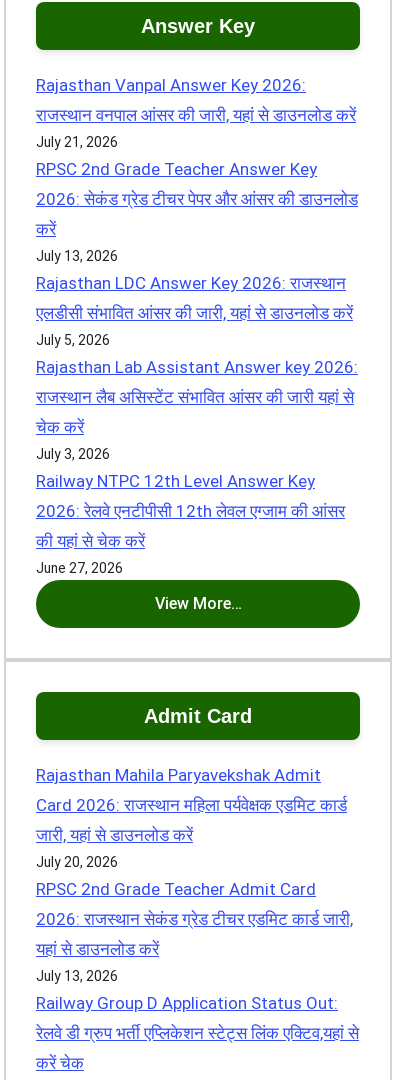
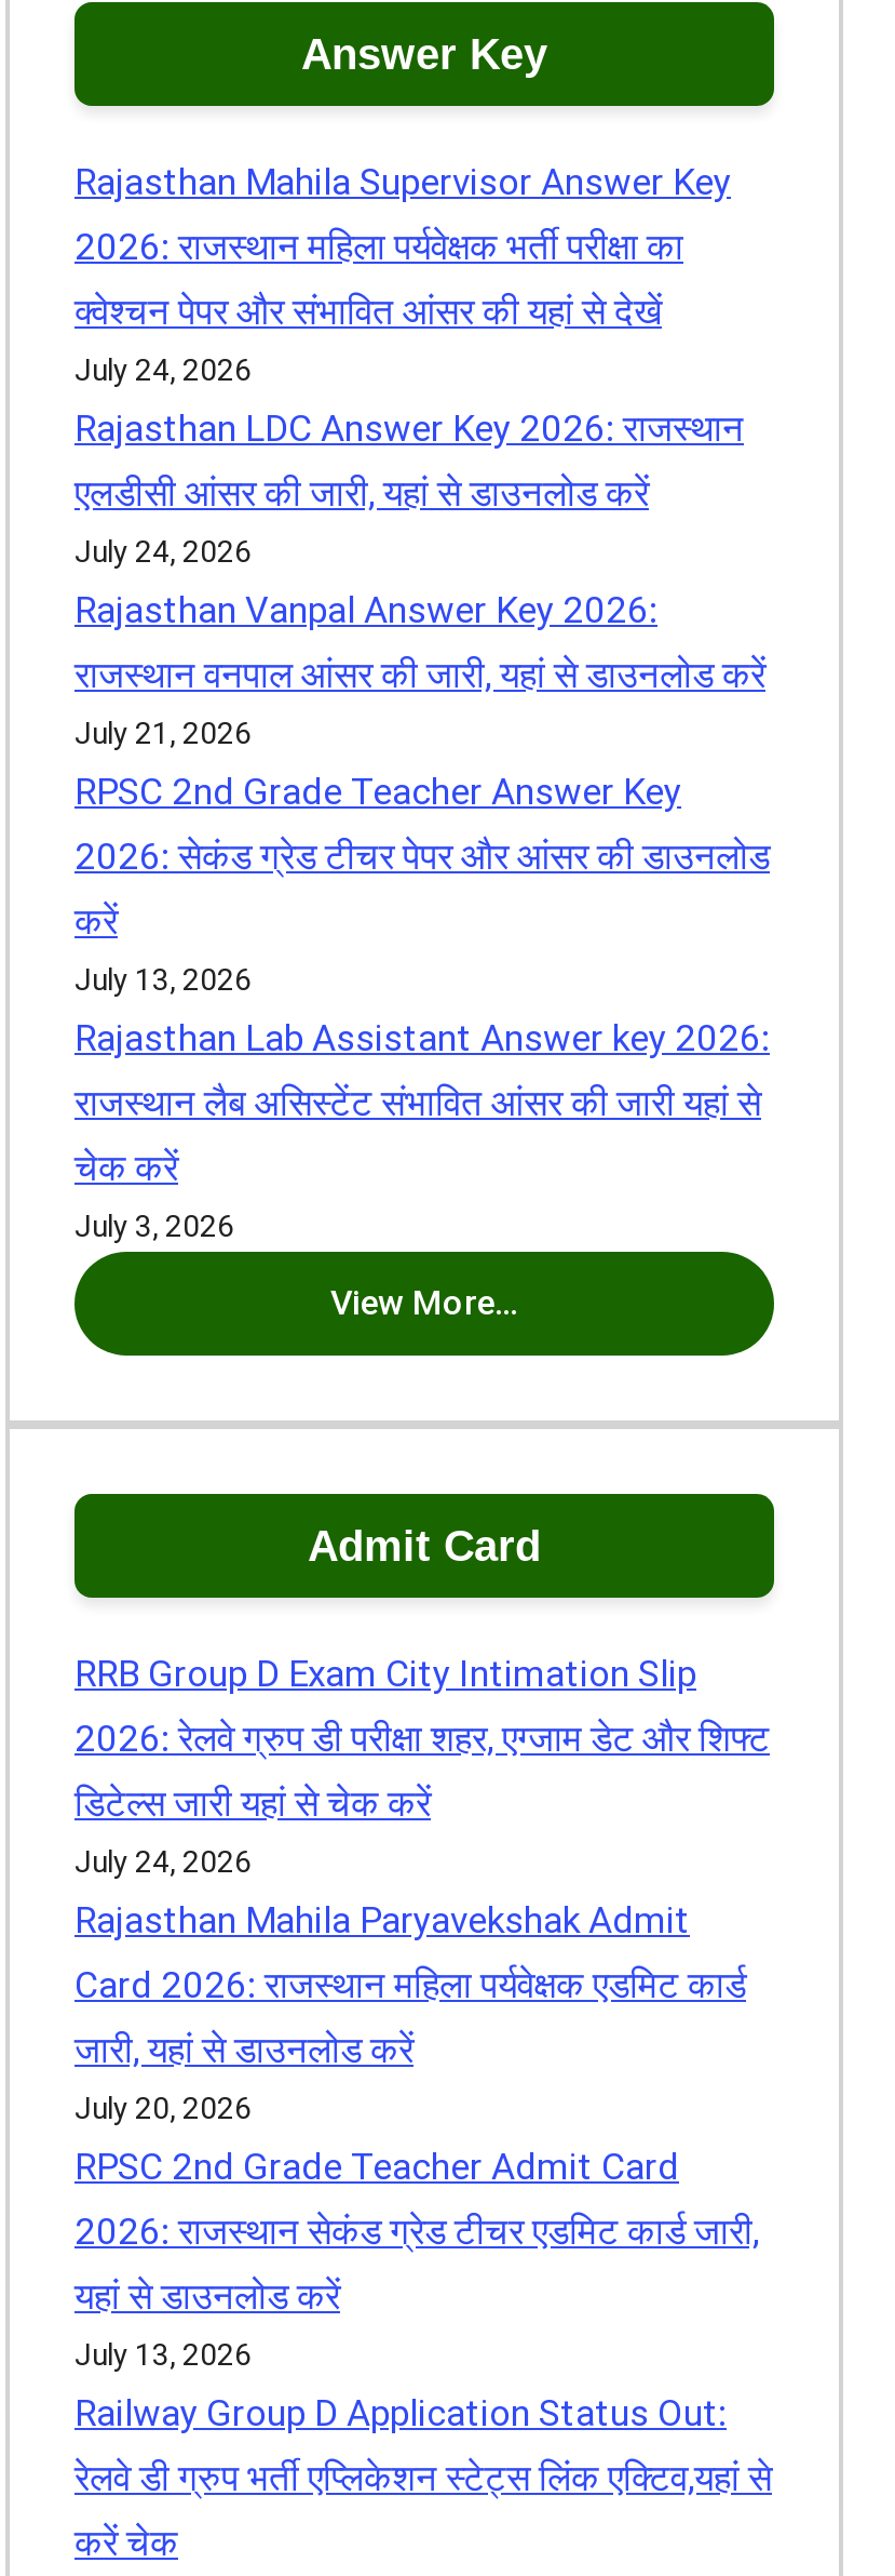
+ Rajasthan Mahila Supervisor Answer Key
+ 2026: राजस्थान महिला पर्यवेक्षक भर्ती परीक्षा का
+ क्वेश्चन पेपर और संभावित आंसर की यहां से देखें
+ July 24, 2026
+ एलडीसी आंसर की जारी, यहां से डाउनलोड करें
+ July 24, 2026

moved down: Rajasthan Vanpal Answer Key 2026: | राजस्थान वनपाल आंसर की जारी, यहां से डाउनलोड करें | July 21, 2026 | RPSC 2nd Grade Teacher Answer Key | 2026: सेकंड ग्रेड टीचर पेपर और आंसर की डाउनलोड | करें | July 13, 2026

moved up: Rajasthan LDC Answer Key 2026: राजस्थान

- एलडीसी संभावित आंसर की जारी, यहां से डाउनलोड करें
- July 5, 2026

- Railway NTPC 12th Level Answer Key
- 2026: रेलवे एनटीपीसी 12th लेवल एग्जाम की आंसर
- की यहां से चेक करें
- June 27, 2026

+ RRB Group D Exam City Intimation Slip
+ 2026: रेलवे ग्रुप डी परीक्षा शहर, एग्जाम डेट और शिफ्ट
+ डिटेल्स जारी यहां से चेक करें
+ July 24, 2026
